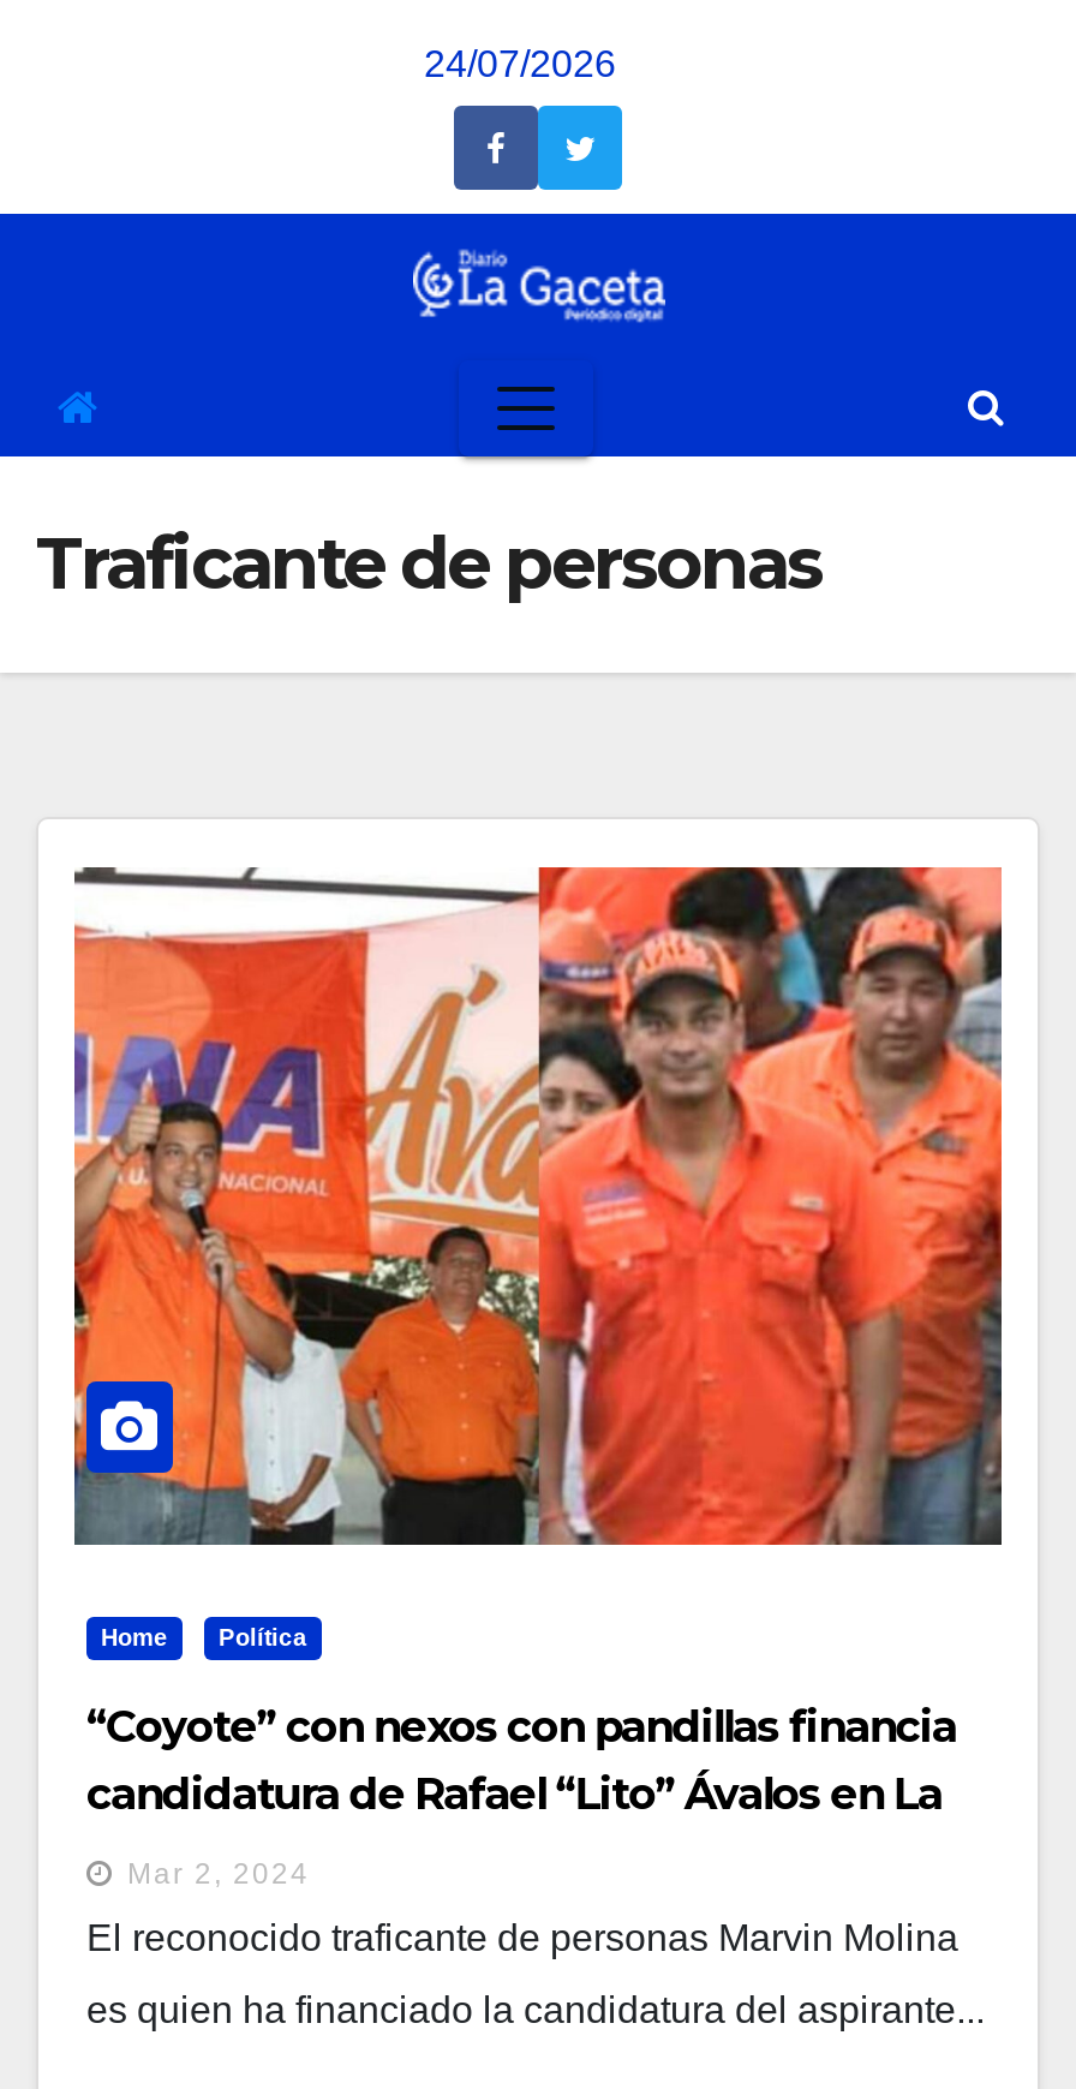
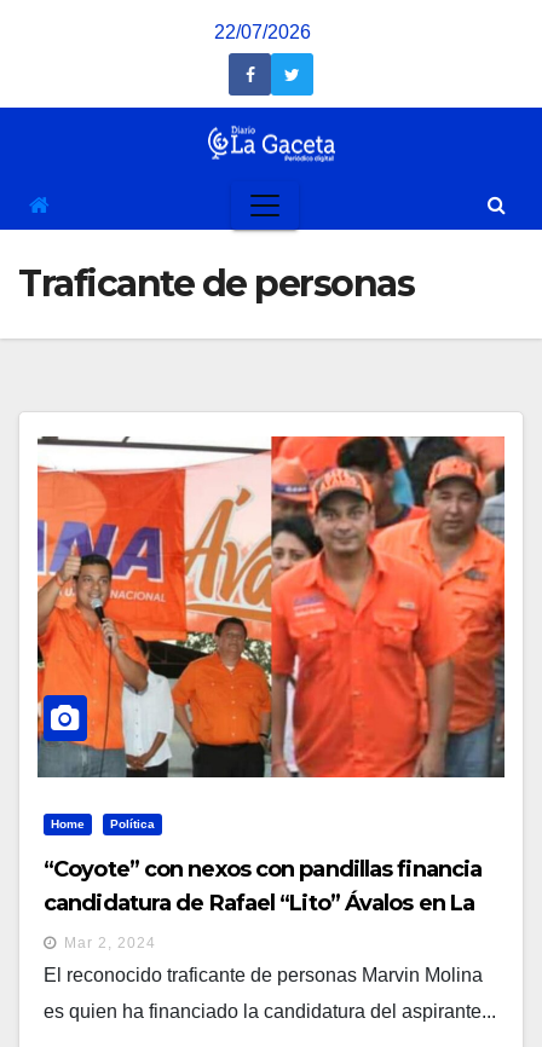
- 24/07/2026
+ 22/07/2026
